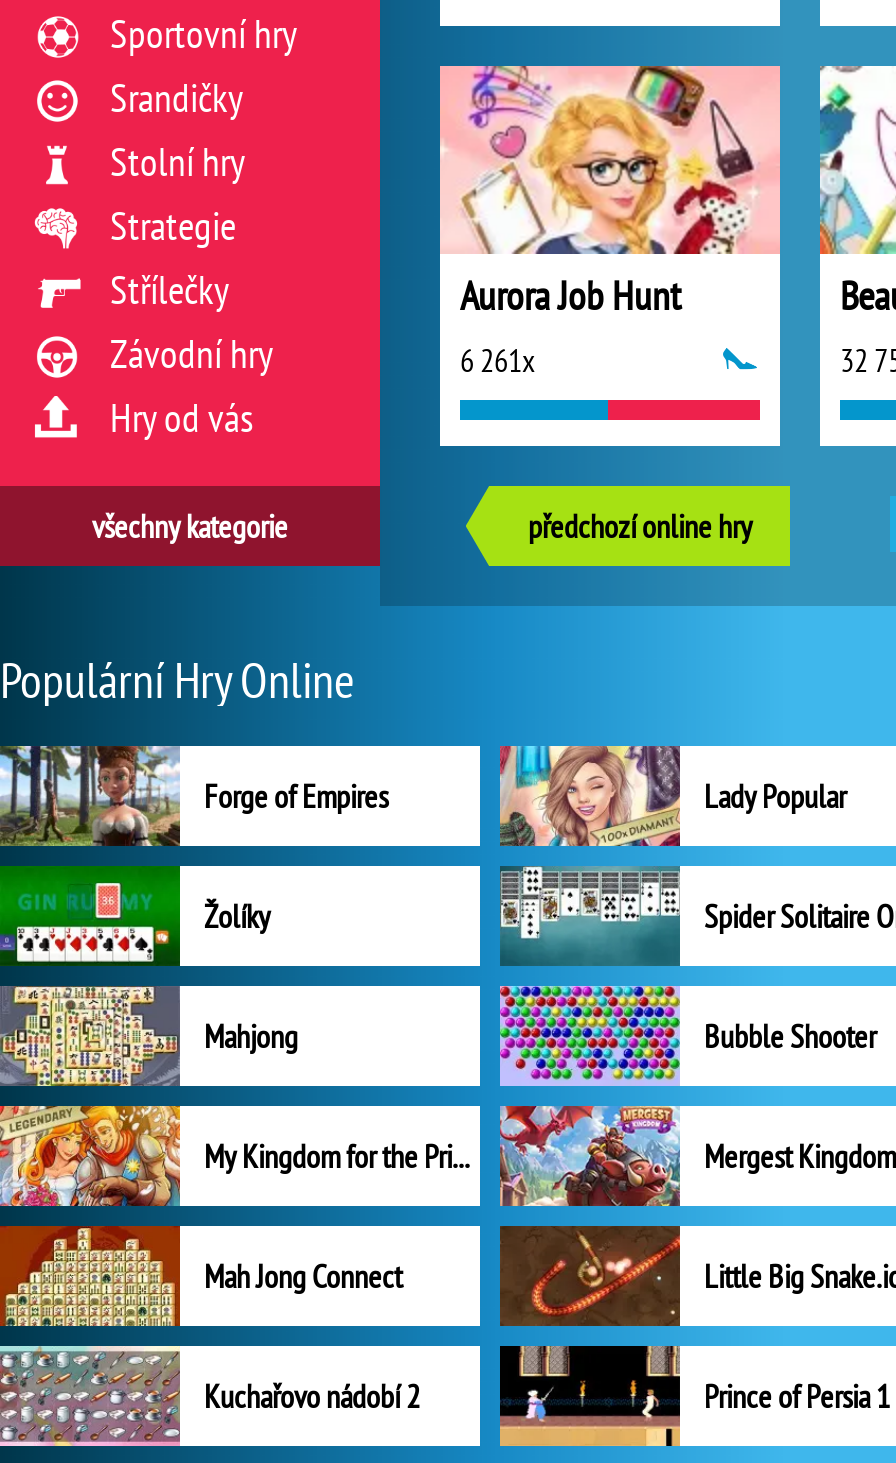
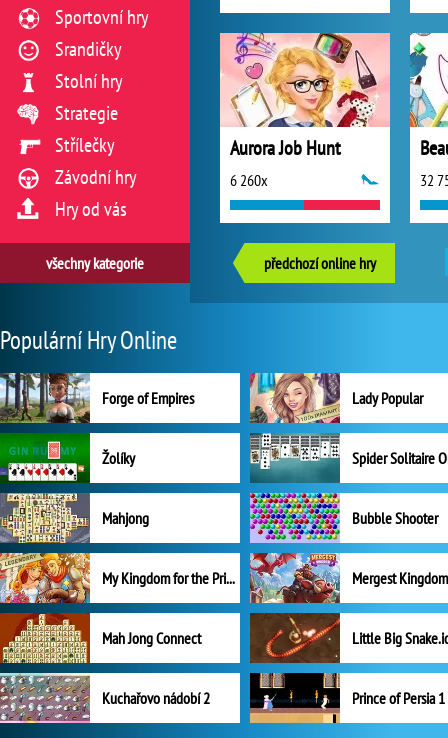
- 6 261x
+ 6 260x
